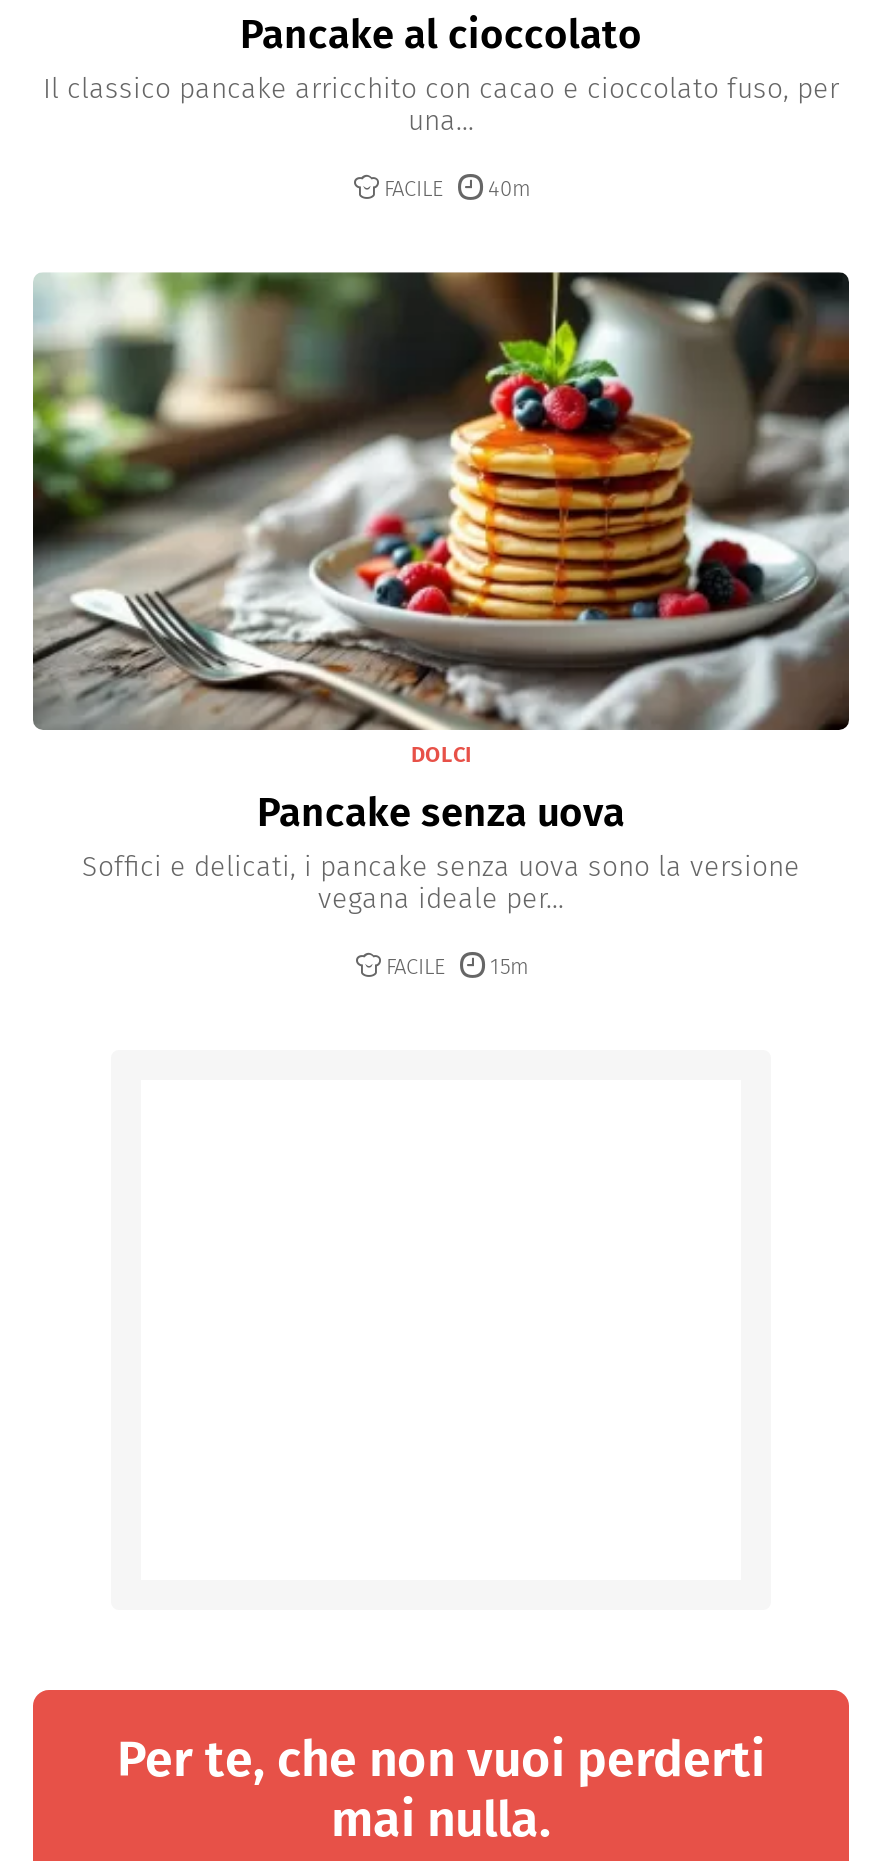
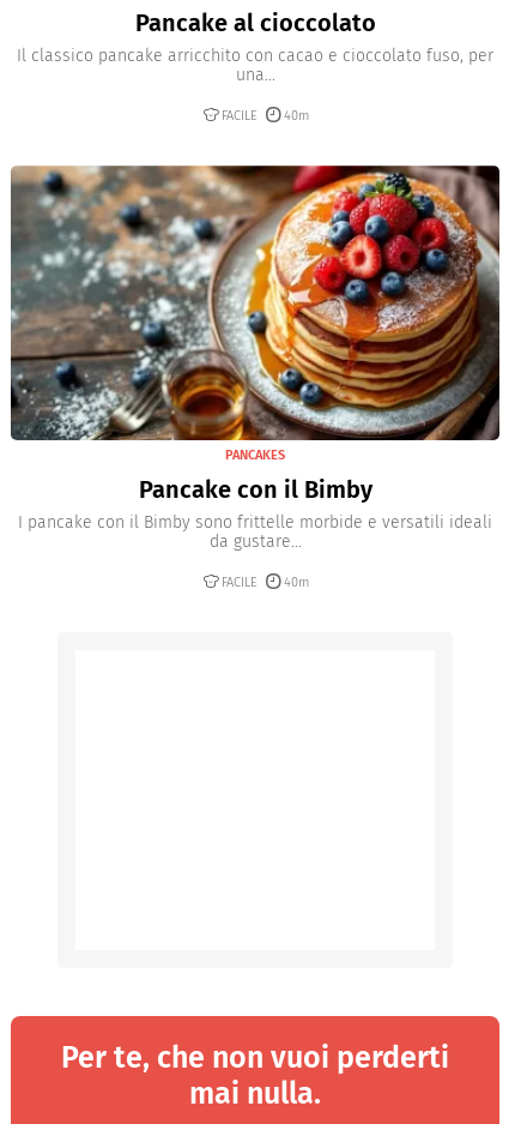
- [image]
- DOLCI
- Pancake senza uova
- Soffici e delicati, i pancake senza uova sono la versione
- vegana ideale per...
+ [image]
+ PANCAKES
+ Pancake con il Bimby
+ I pancake con il Bimby sono frittelle morbide e versatili ideali
+ da gustare...

- FACILE 15m
+ FACILE 40m
